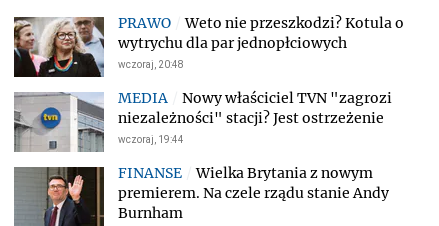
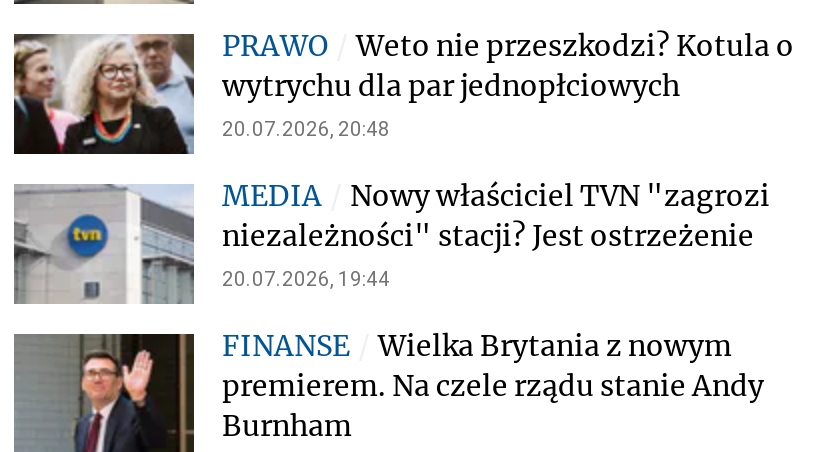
- wczoraj, 20:48
+ 20.07.2026, 20:48

- wczoraj, 19:44
+ 20.07.2026, 19:44
